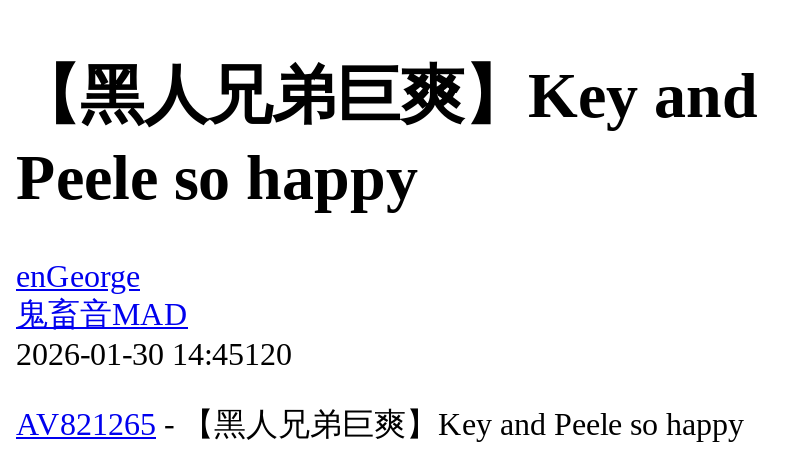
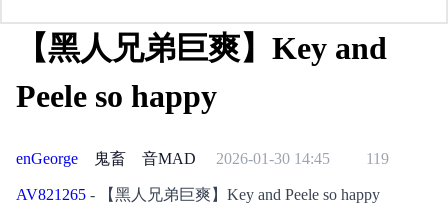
moved down: enGeorge

- 鬼畜音MAD
- 2026-01-30 14:45120
+ 鬼畜
+ 音MAD
+ 2026-01-30 14:45
+ 119
